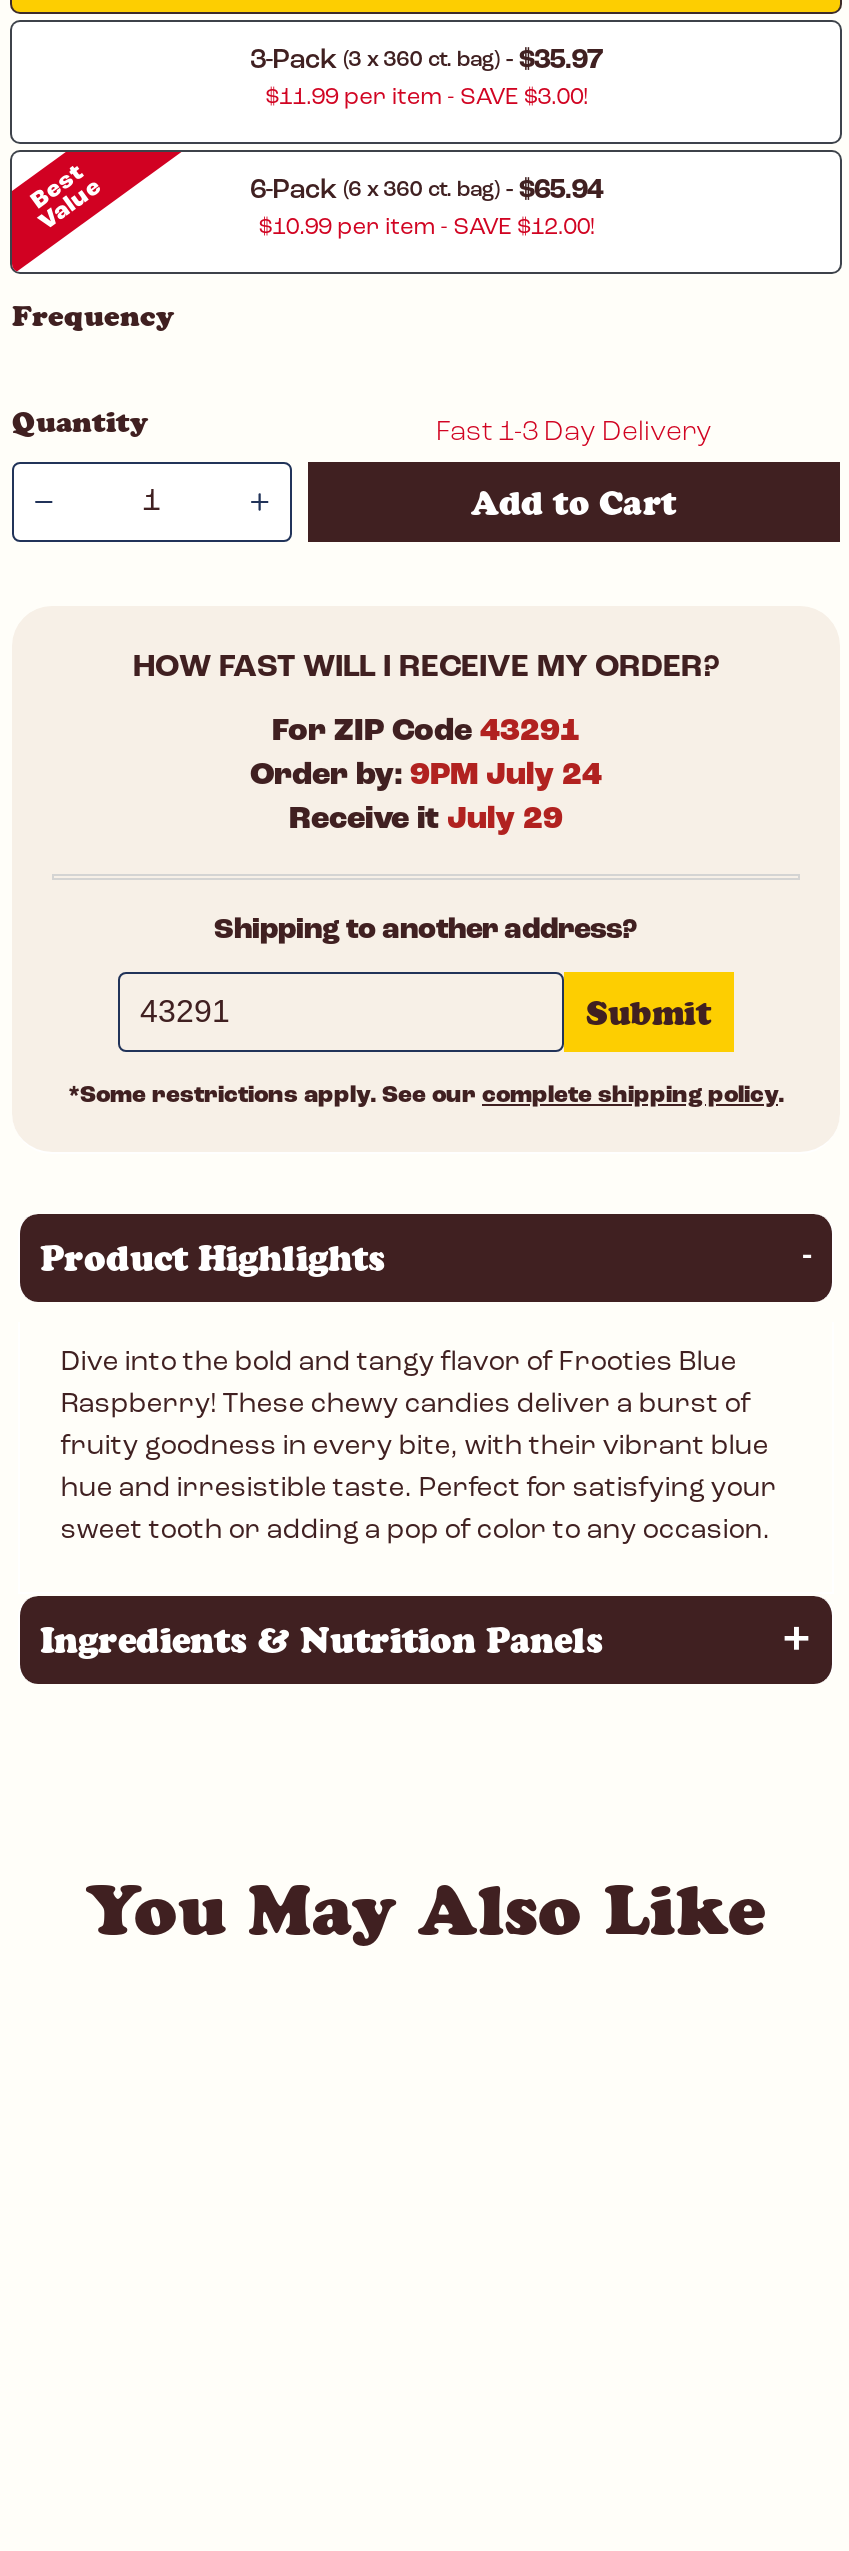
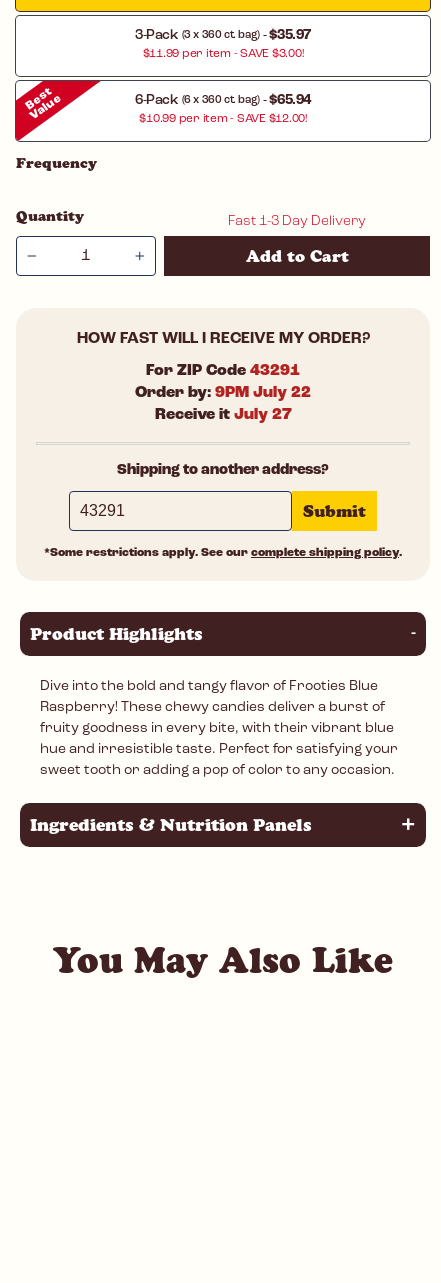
- Order by: 9PM July 24
+ Order by: 9PM July 22

- Receive it July 29
+ Receive it July 27
